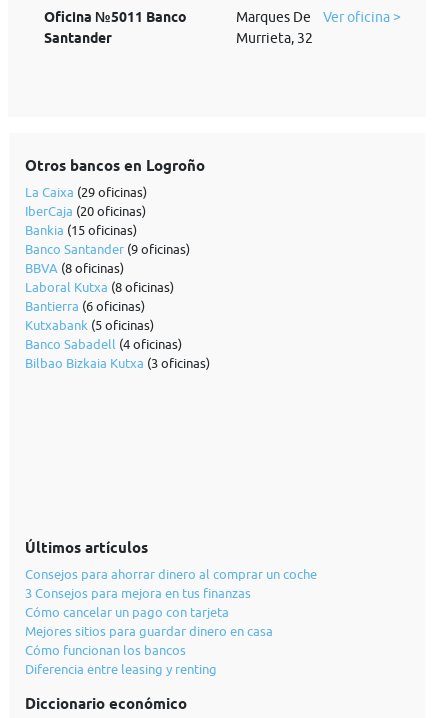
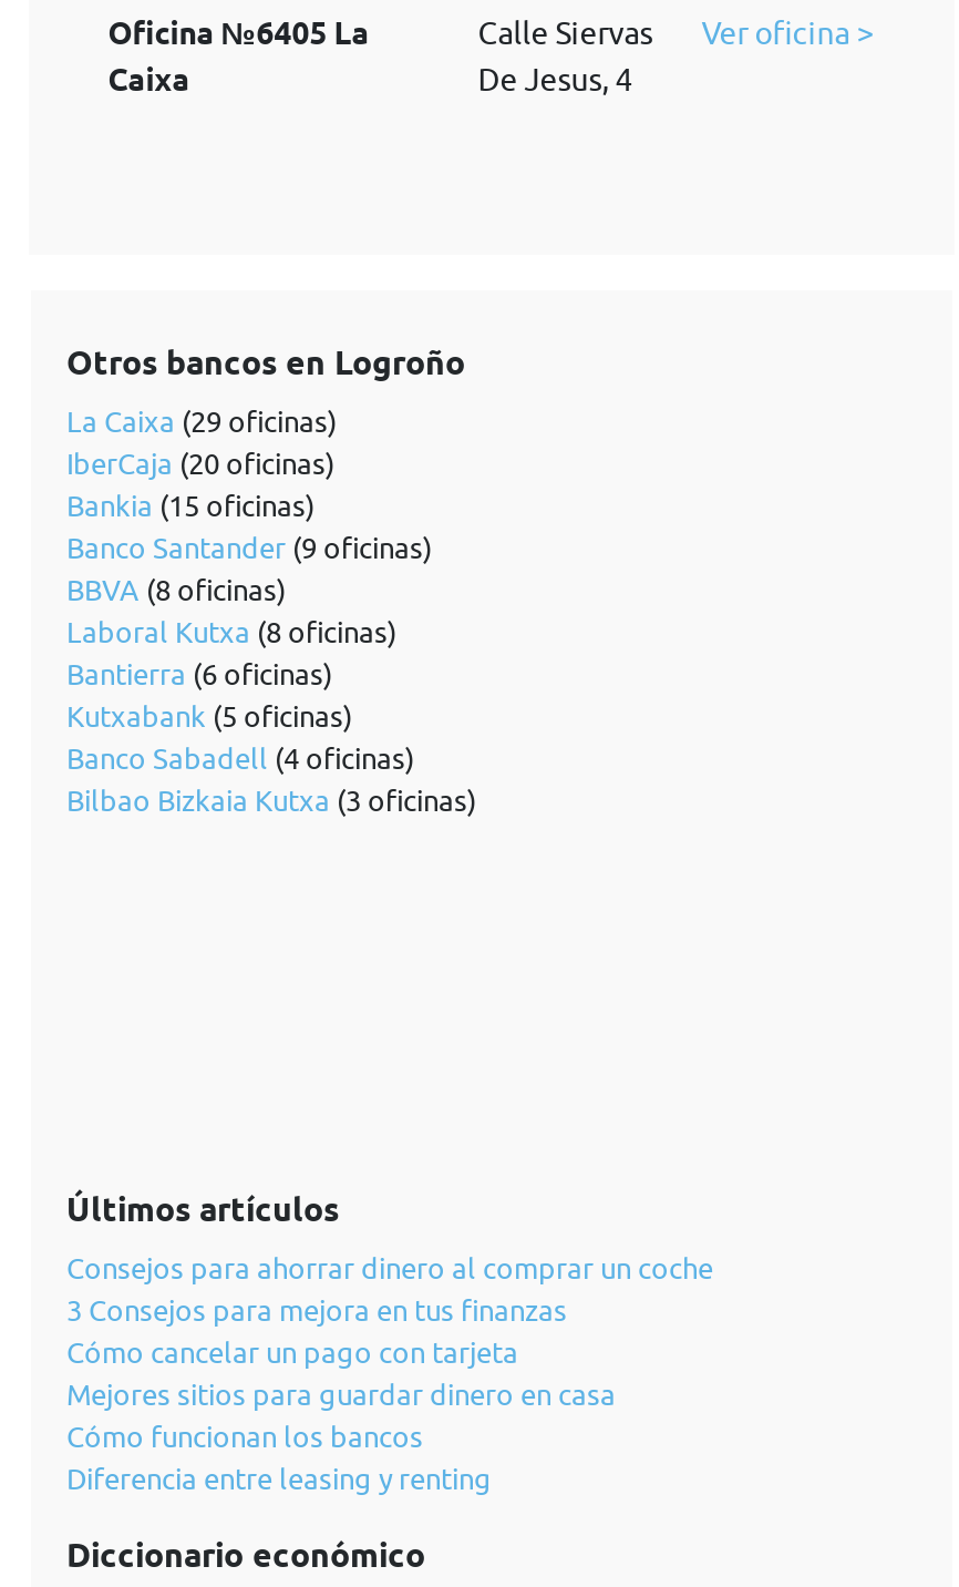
- Oficina №5011 Banco
- Santander
+ Oficina №6405 La
+ Caixa

- Marques De
- Murrieta, 32
+ Calle Siervas
+ De Jesus, 4
